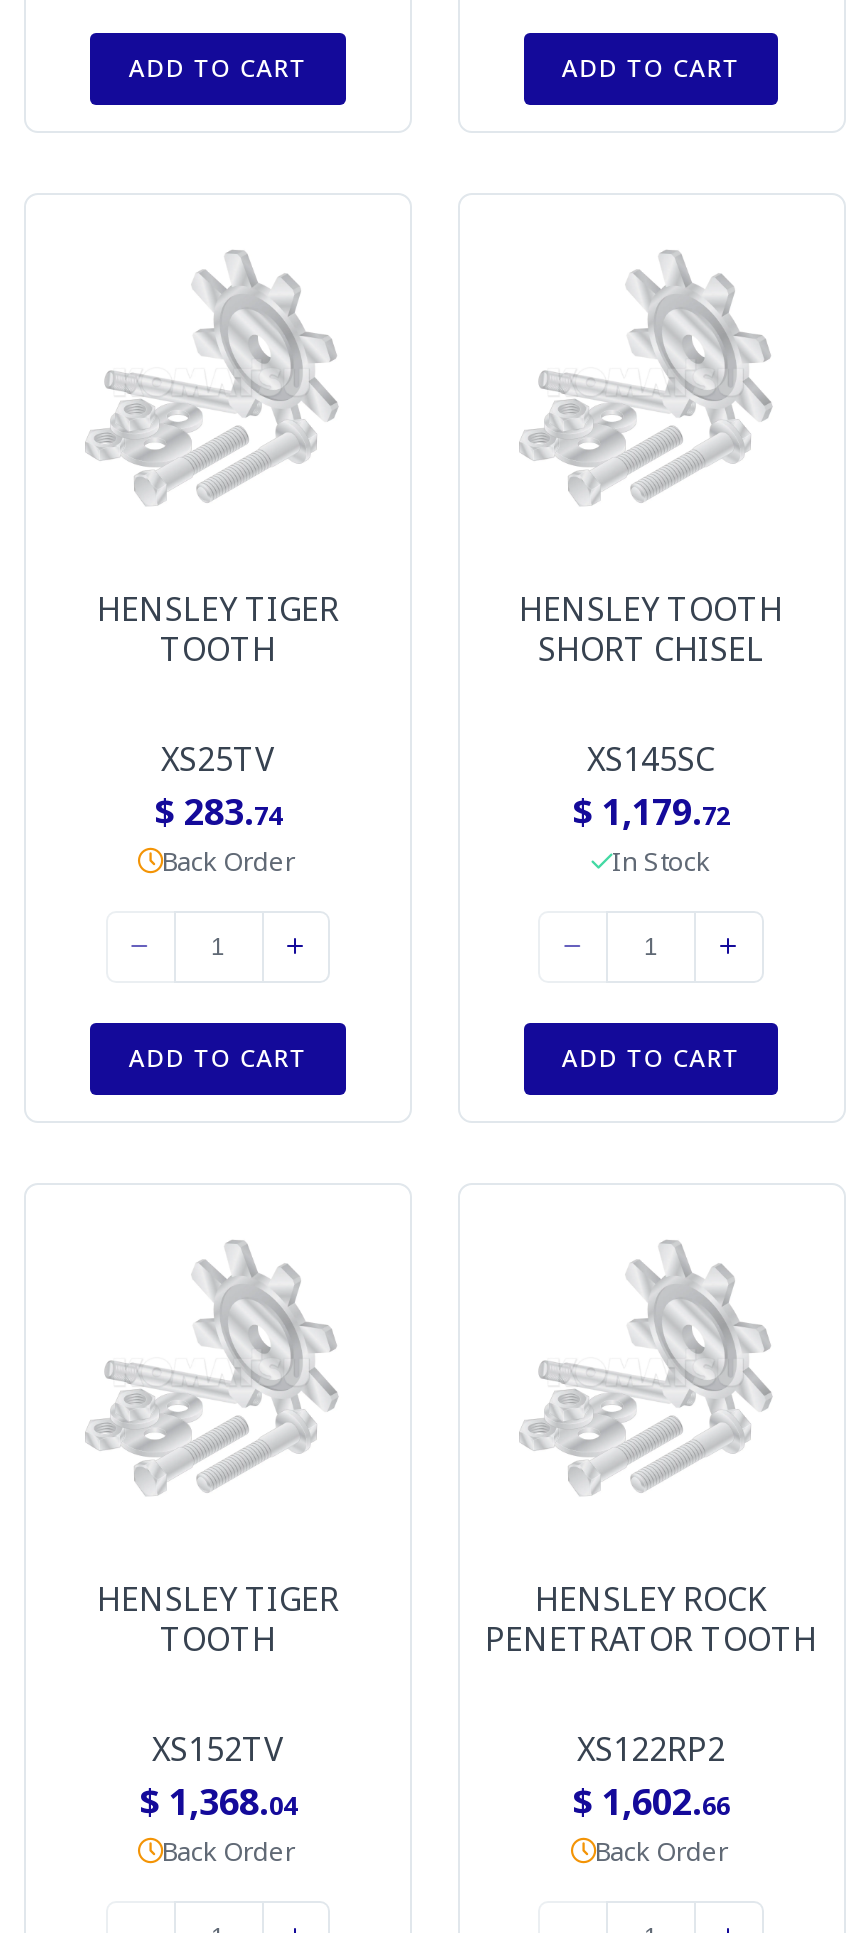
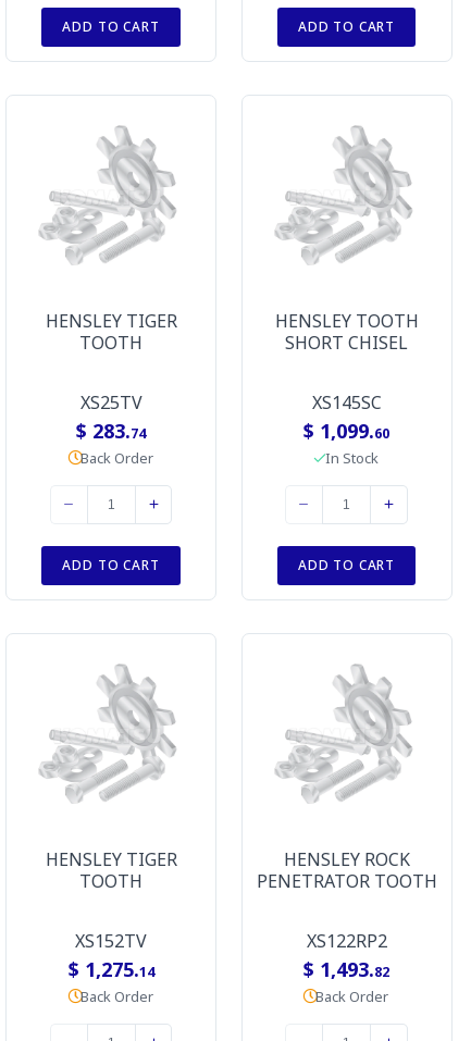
- $ 1,179.72
+ $ 1,099.60

- $ 1,368.04
+ $ 1,275.14

- $ 1,602.66
+ $ 1,493.82
